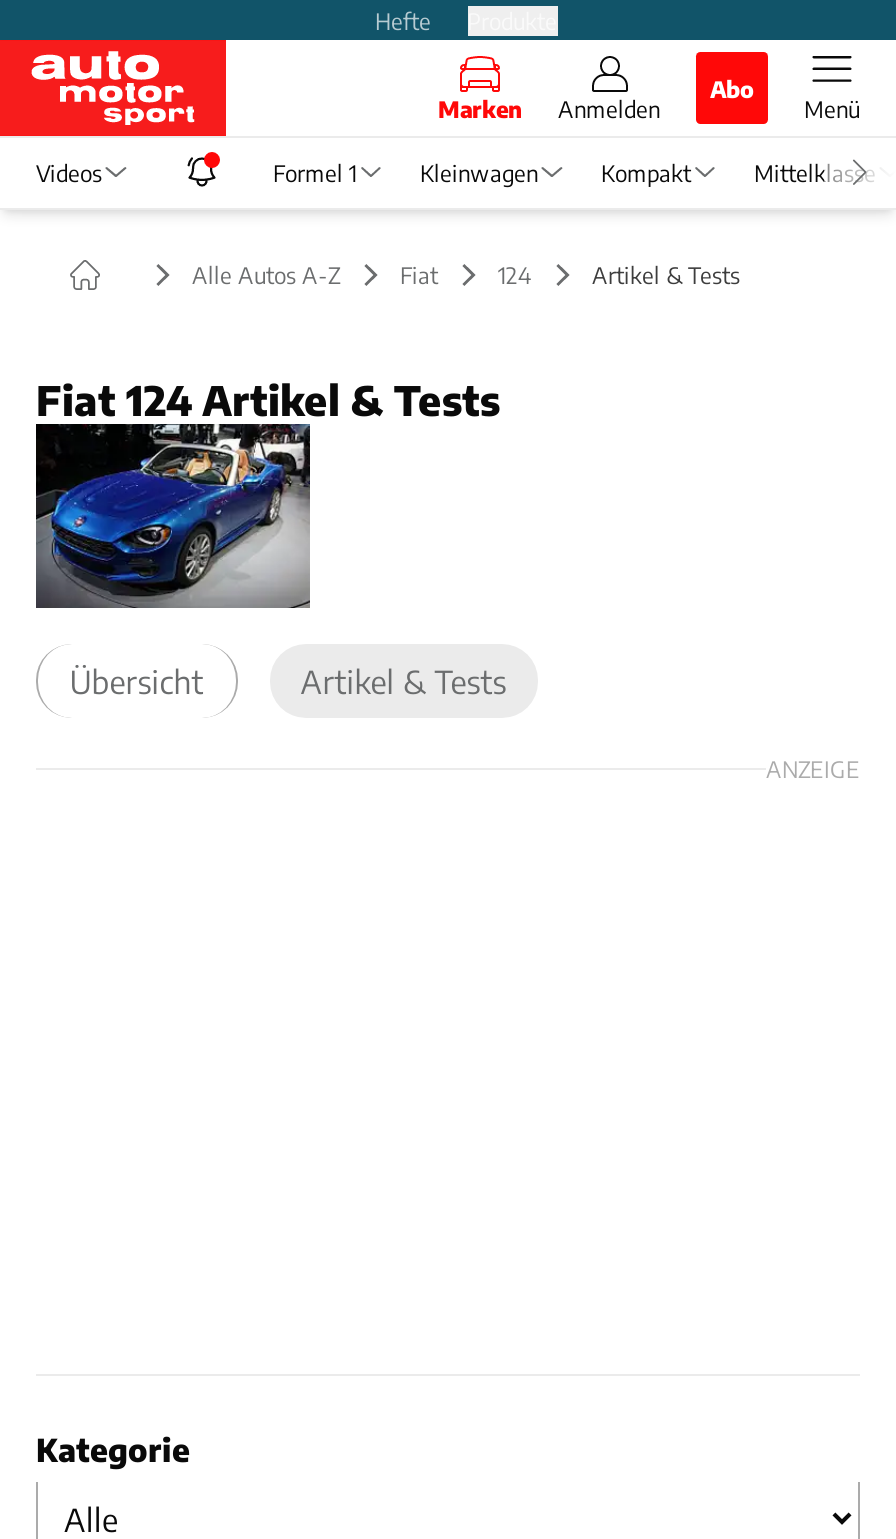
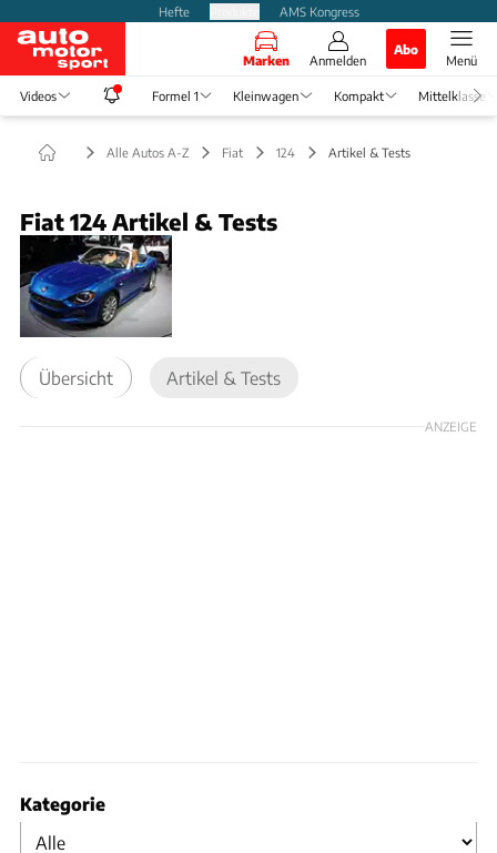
+ AMS Kongress
